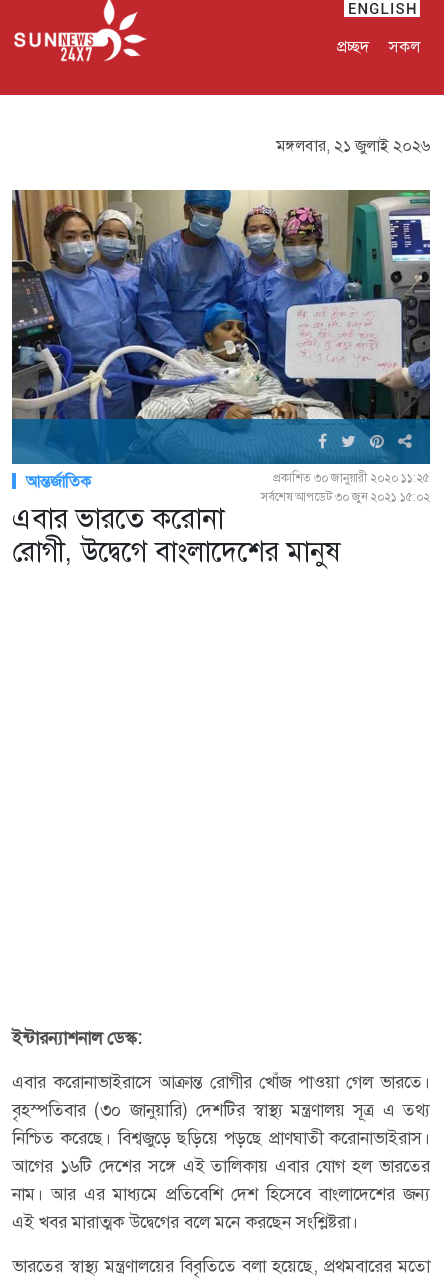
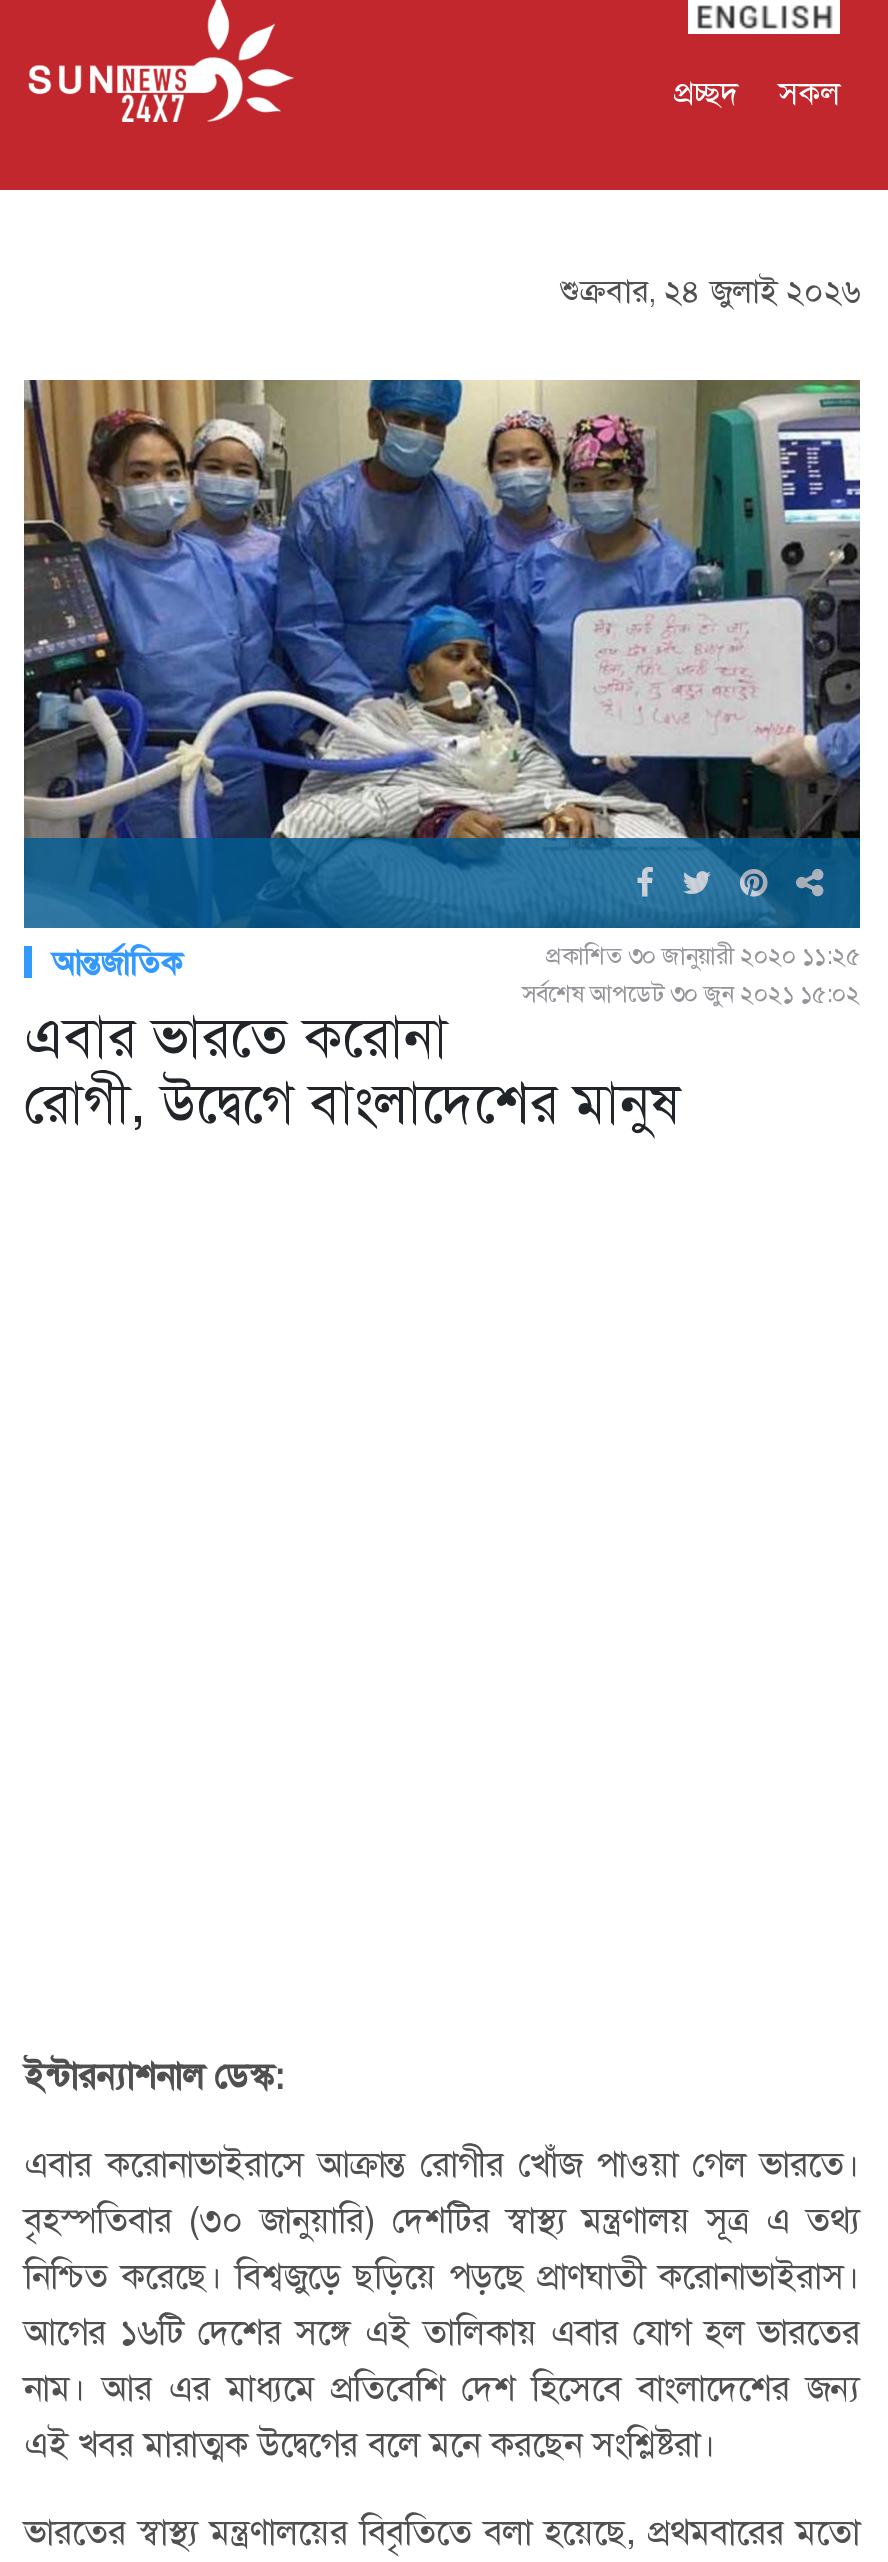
- মঙ্গলবার, ২১ জুলাই ২০২৬
+ শুক্রবার, ২৪ জুলাই ২০২৬
